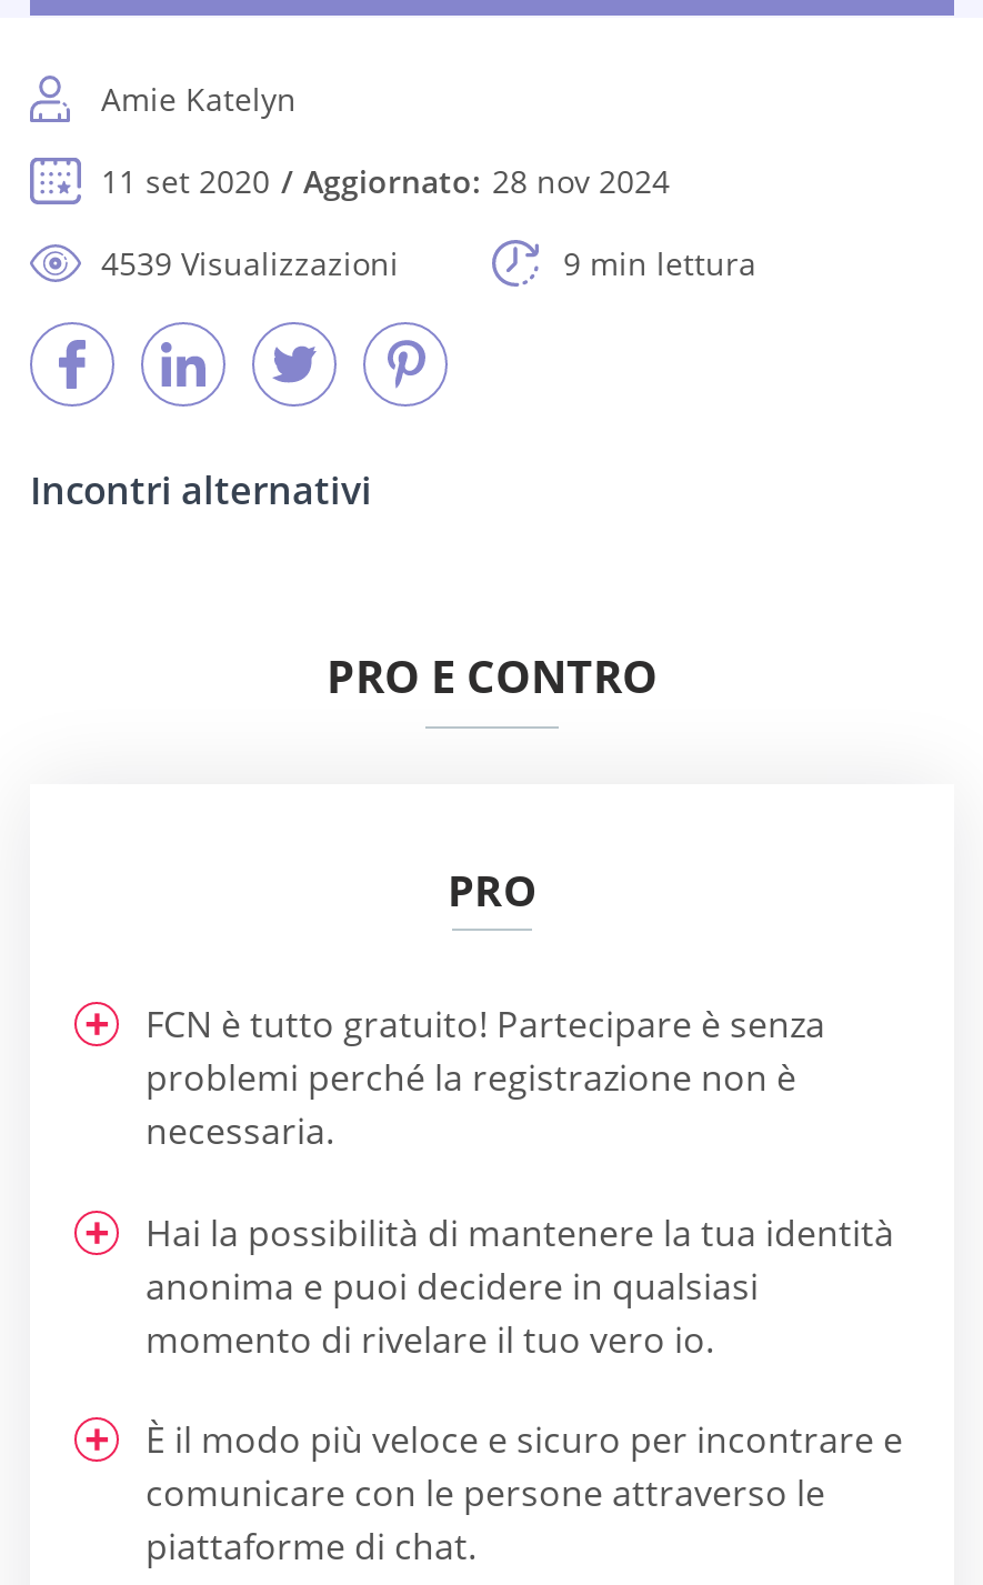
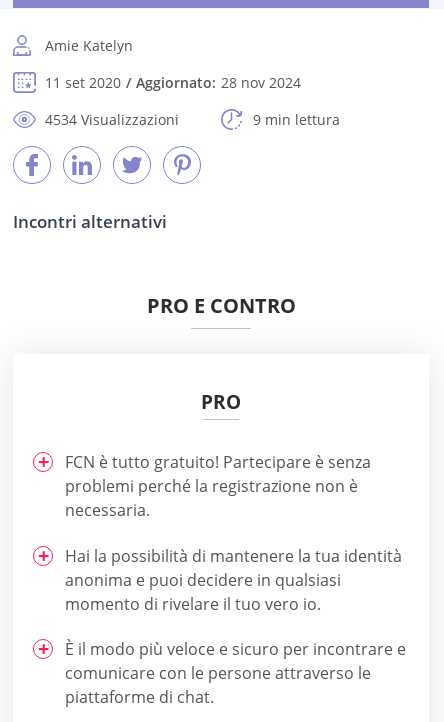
- 4539 Visualizzazioni
+ 4534 Visualizzazioni
